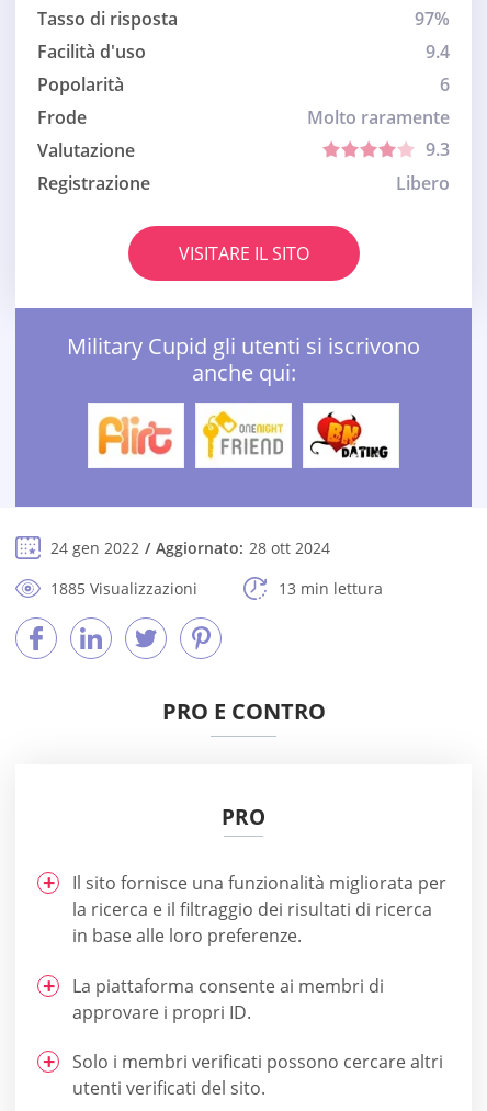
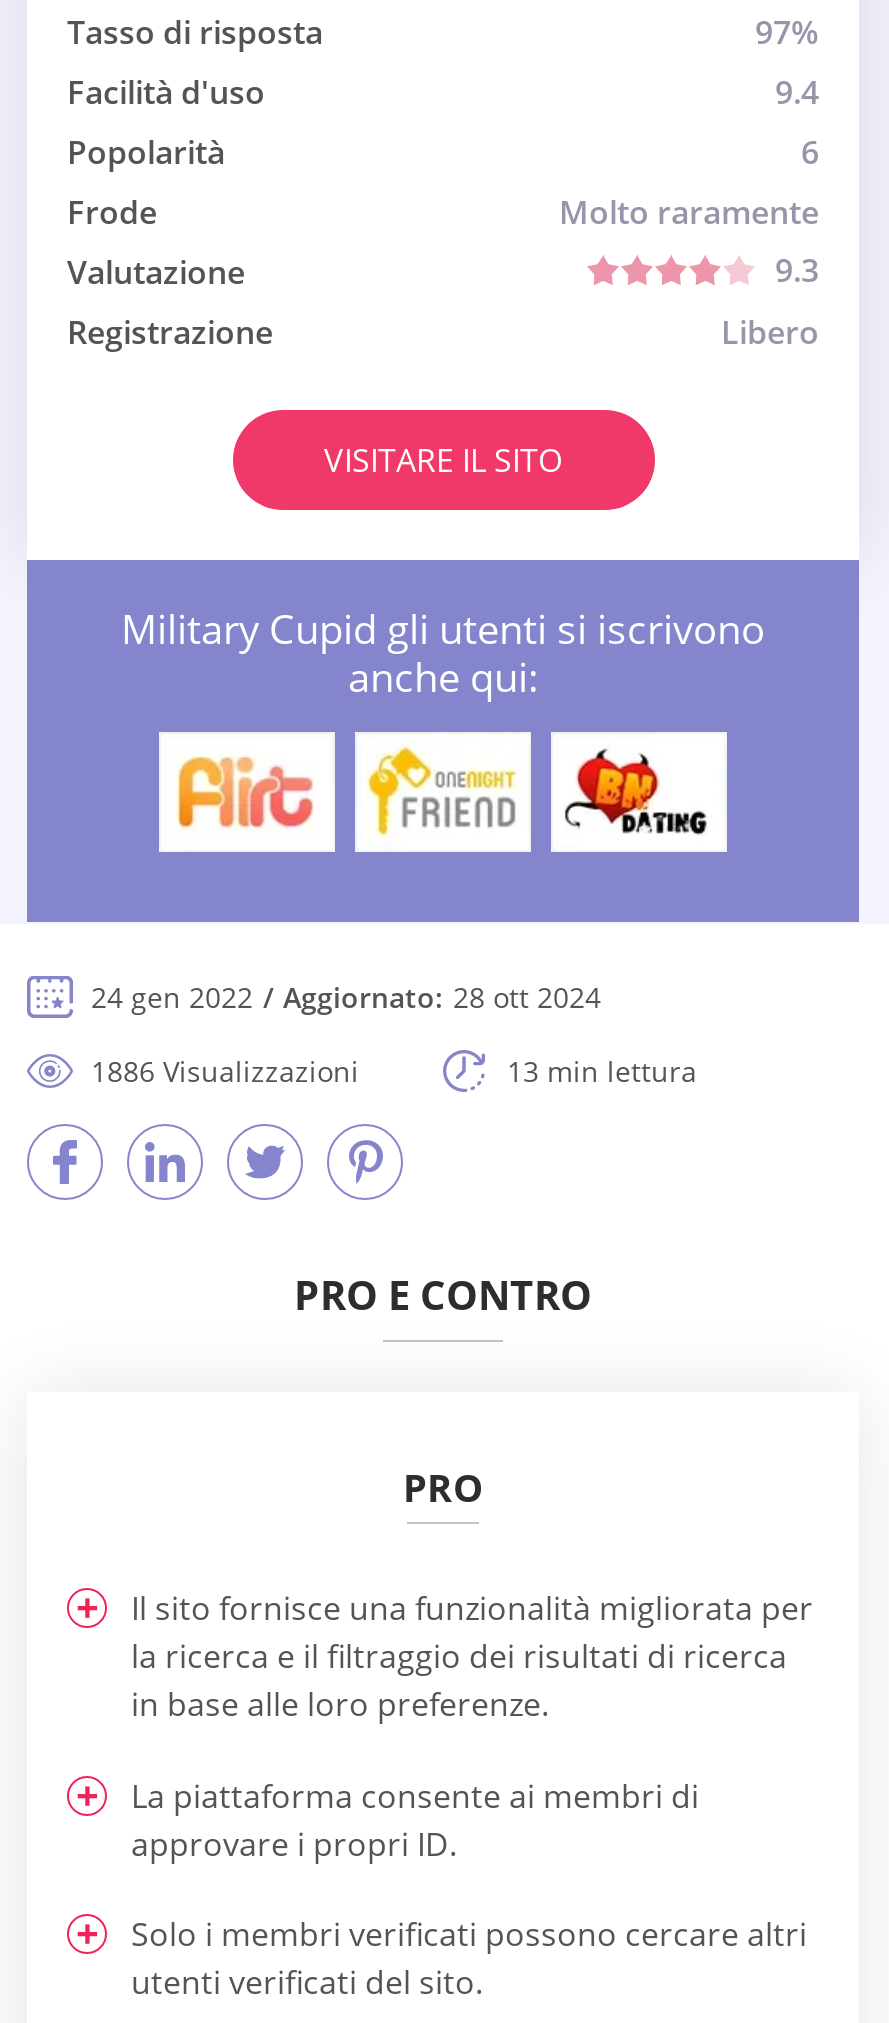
- 1885 Visualizzazioni
+ 1886 Visualizzazioni
